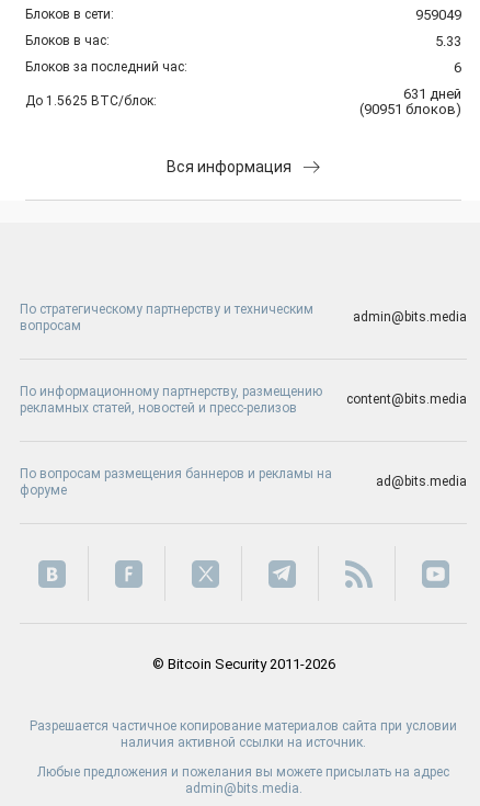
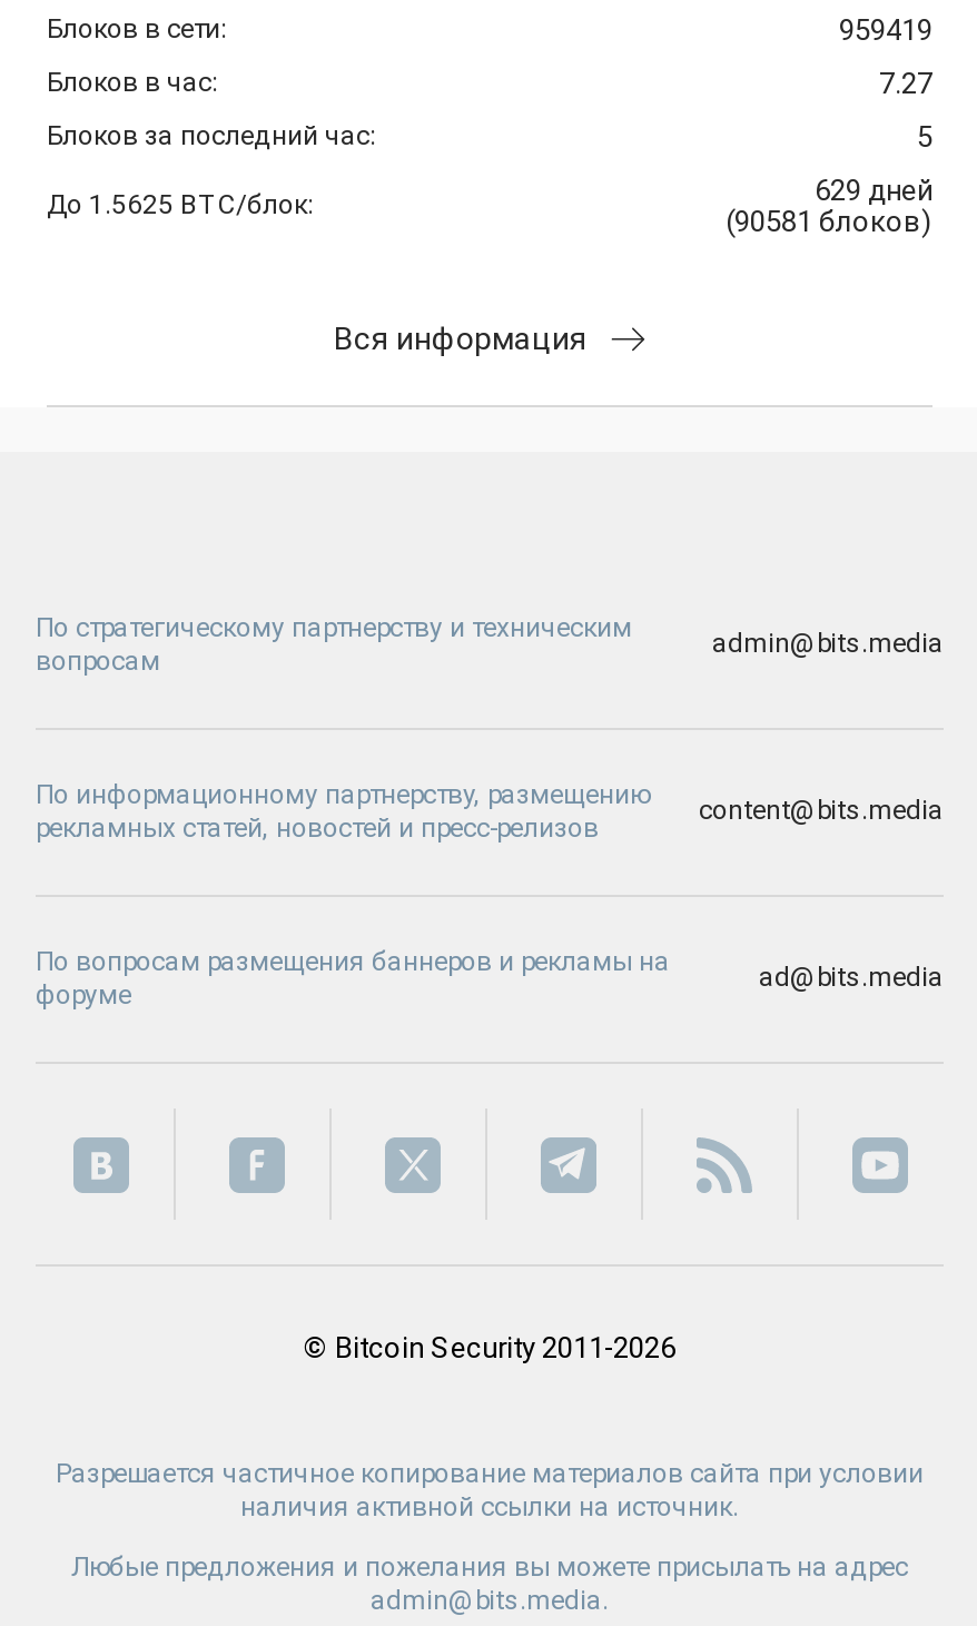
- 959049
+ 959419

- 5.33
+ 7.27

- 6
+ 5

- 631 дней
+ 629 дней

- (90951 блоков)
+ (90581 блоков)
